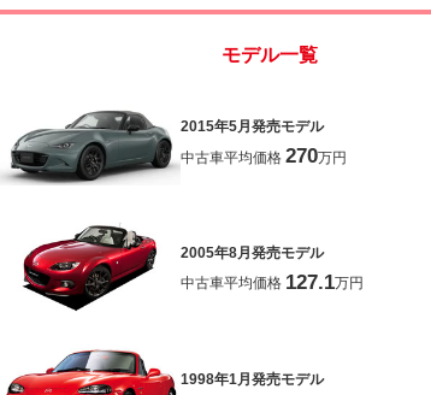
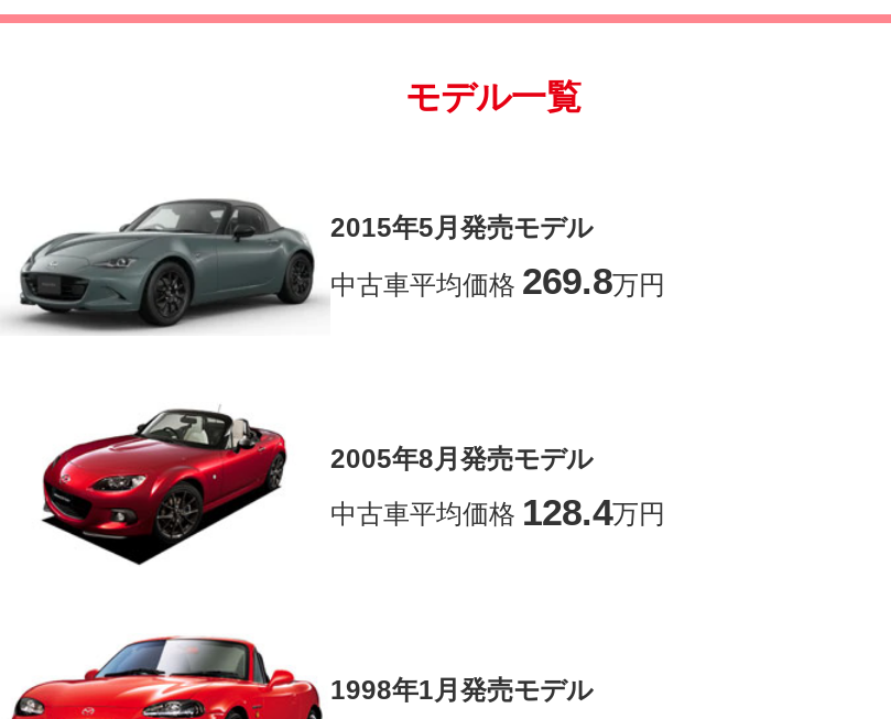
- 中古車平均価格 270万円
+ 中古車平均価格 269.8万円

- 中古車平均価格 127.1万円
+ 中古車平均価格 128.4万円
